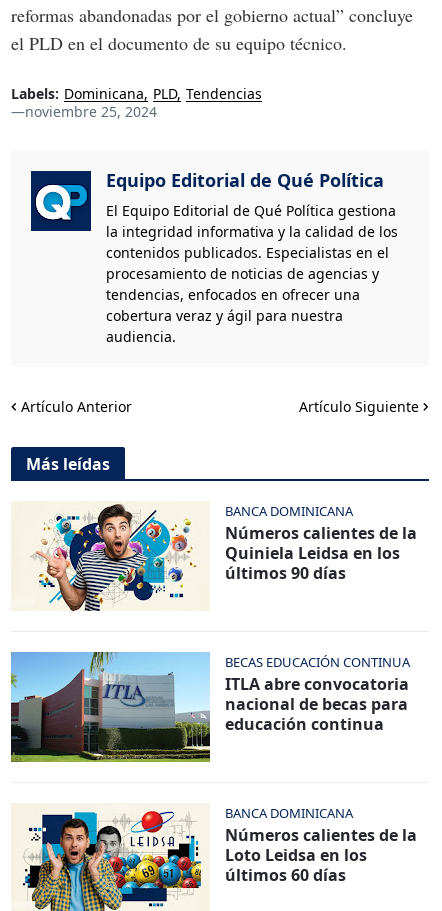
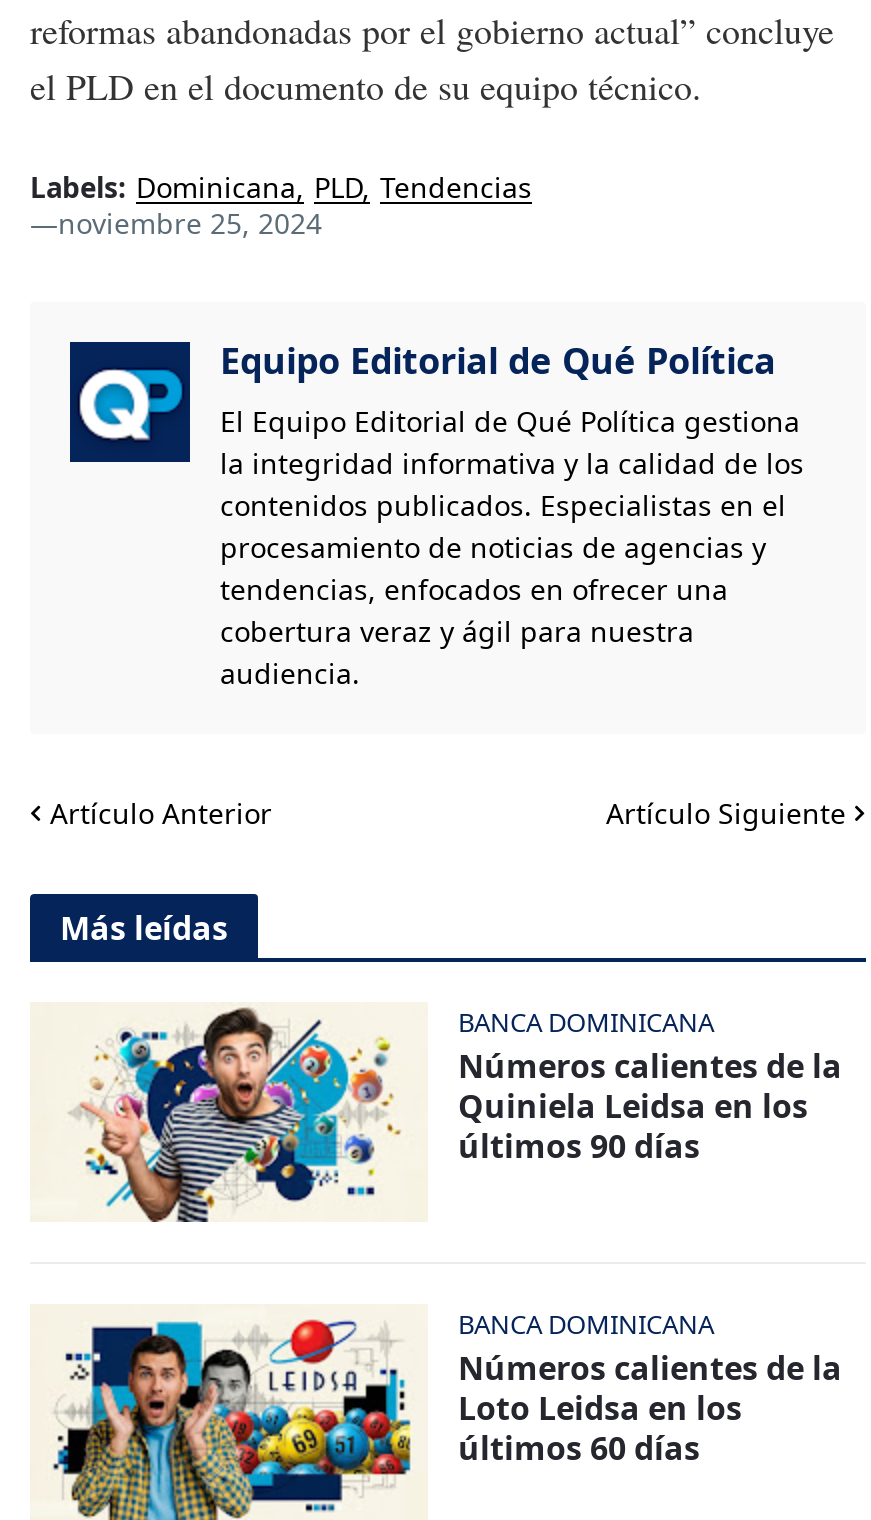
- [image]
- BECAS EDUCACIÓN CONTINUA
- ITLA abre convocatoria
- nacional de becas para
- educación continua
